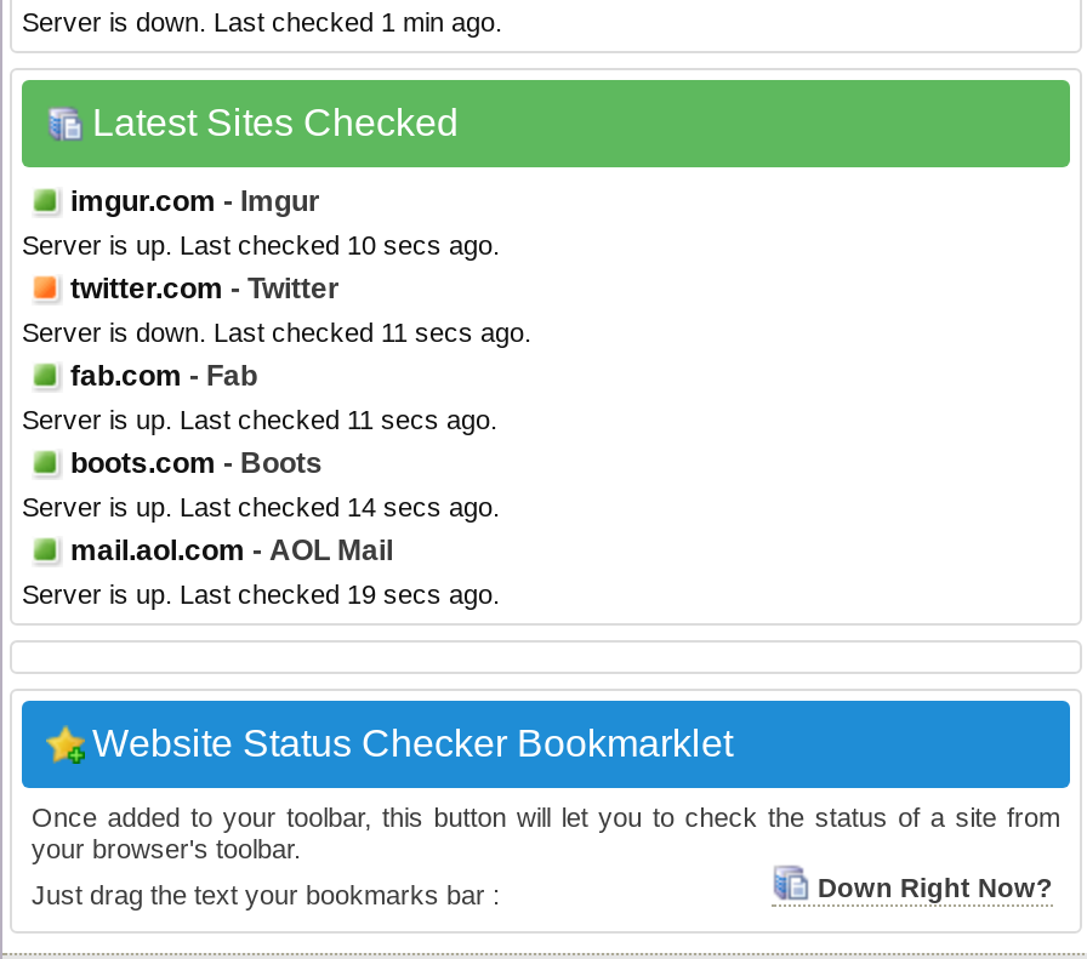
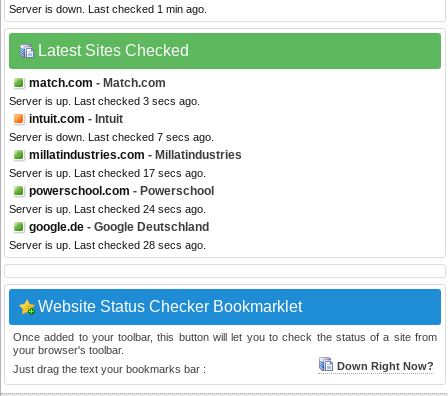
- imgur.com - Imgur
- Server is up. Last checked 10 secs ago.
- twitter.com - Twitter
- Server is down. Last checked 11 secs ago.
- fab.com - Fab
- Server is up. Last checked 11 secs ago.
- boots.com - Boots
- Server is up. Last checked 14 secs ago.
- mail.aol.com - AOL Mail
- Server is up. Last checked 19 secs ago.
+ match.com - Match.com
+ Server is up. Last checked 3 secs ago.
+ intuit.com - Intuit
+ Server is down. Last checked 7 secs ago.
+ millatindustries.com - Millatindustries
+ Server is up. Last checked 17 secs ago.
+ powerschool.com - Powerschool
+ Server is up. Last checked 24 secs ago.
+ google.de - Google Deutschland
+ Server is up. Last checked 28 secs ago.
